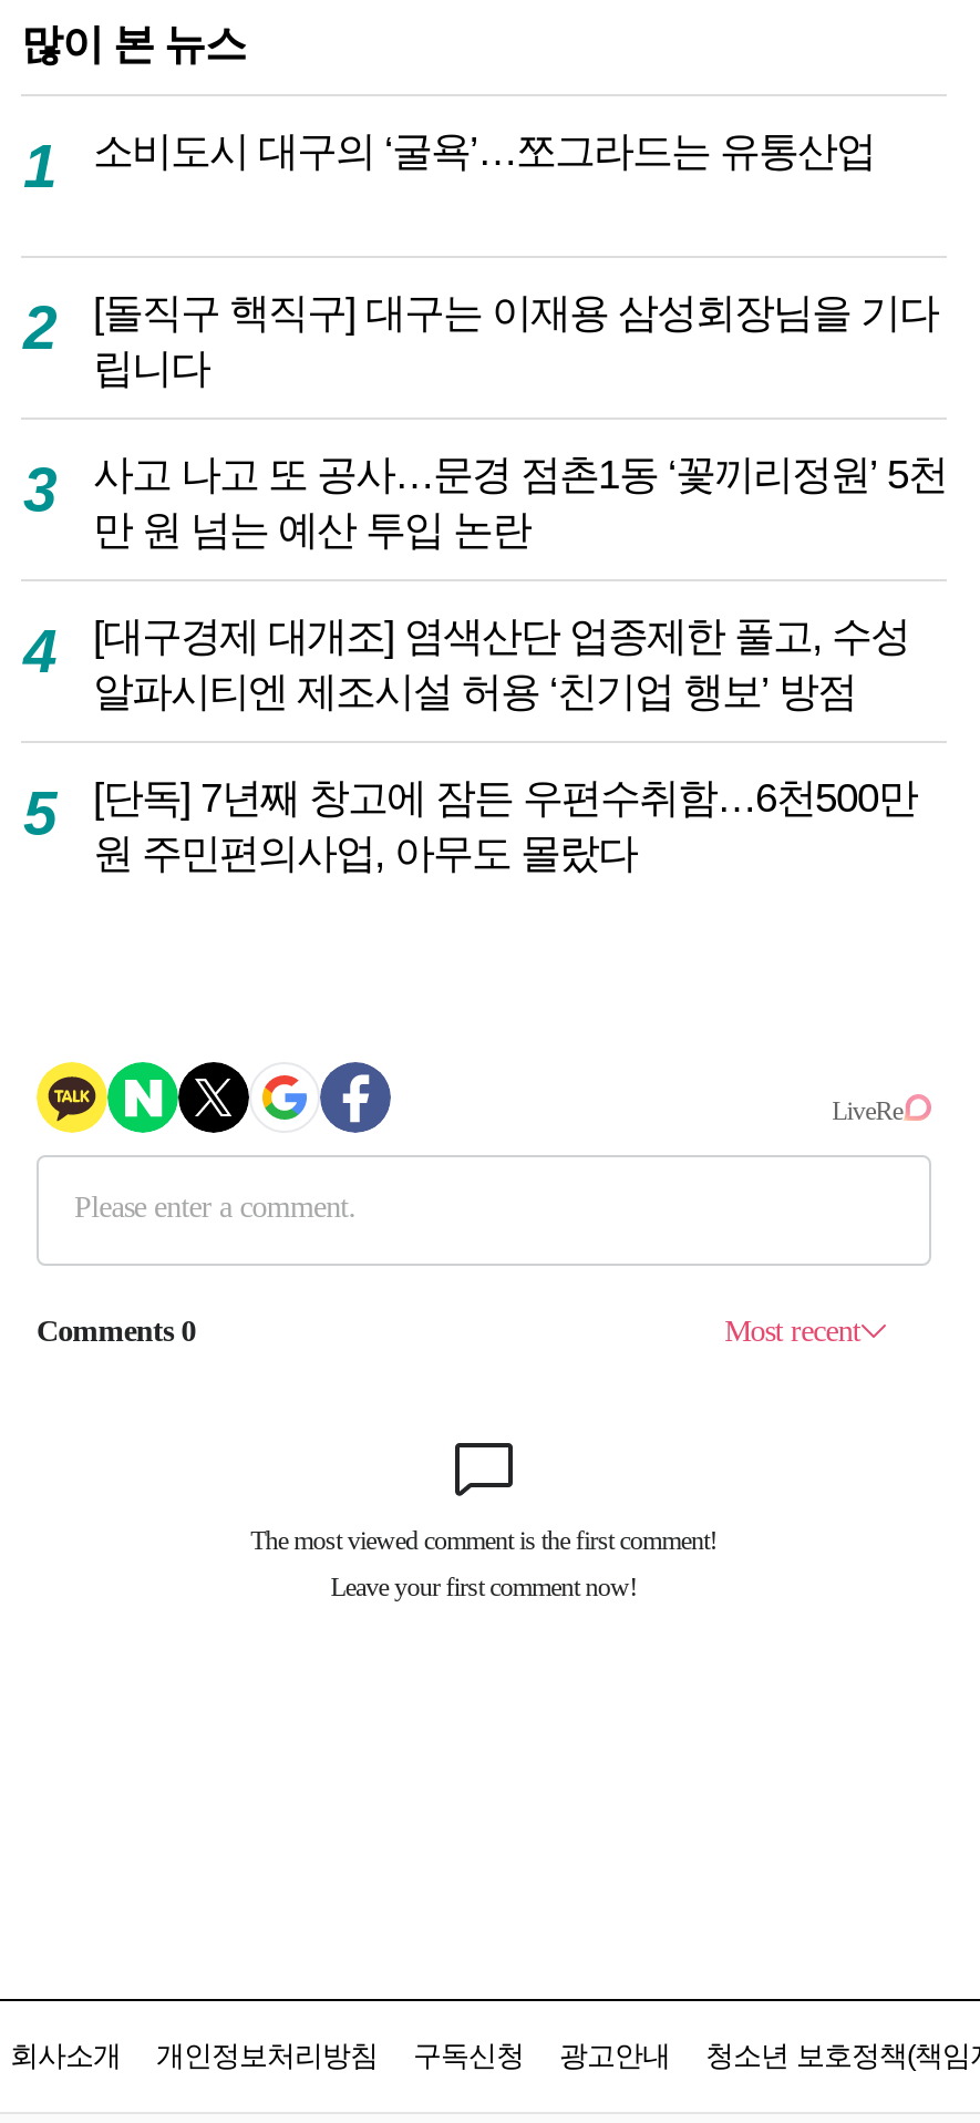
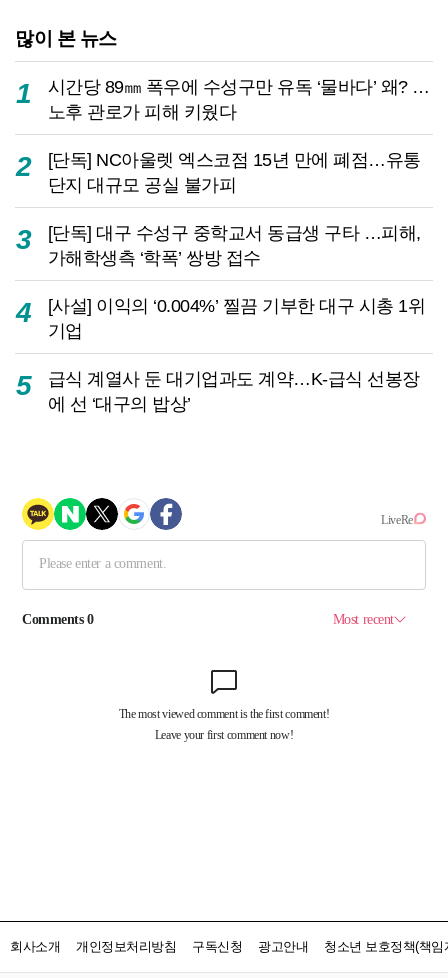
- 소비도시 대구의 ‘굴욕’…쪼그라드는 유통산업
+ 시간당 89㎜ 폭우에 수성구만 유독 ‘물바다’ 왜? …
+ 노후 관로가 피해 키웠다

- [돌직구 핵직구] 대구는 이재용 삼성회장님을 기다
- 립니다
+ [단독] NC아울렛 엑스코점 15년 만에 폐점…유통
+ 단지 대규모 공실 불가피

- 사고 나고 또 공사…문경 점촌1동 ‘꽃끼리정원’ 5천
- 만 원 넘는 예산 투입 논란
+ [단독] 대구 수성구 중학교서 동급생 구타 …피해,
+ 가해학생측 ‘학폭’ 쌍방 접수

- [대구경제 대개조] 염색산단 업종제한 풀고, 수성
- 알파시티엔 제조시설 허용 ‘친기업 행보’ 방점
+ [사설] 이익의 ‘0.004%’ 찔끔 기부한 대구 시총 1위
+ 기업

- [단독] 7년째 창고에 잠든 우편수취함…6천500만
- 원 주민편의사업, 아무도 몰랐다
+ 급식 계열사 둔 대기업과도 계약…K-급식 선봉장
+ 에 선 ‘대구의 밥상’
